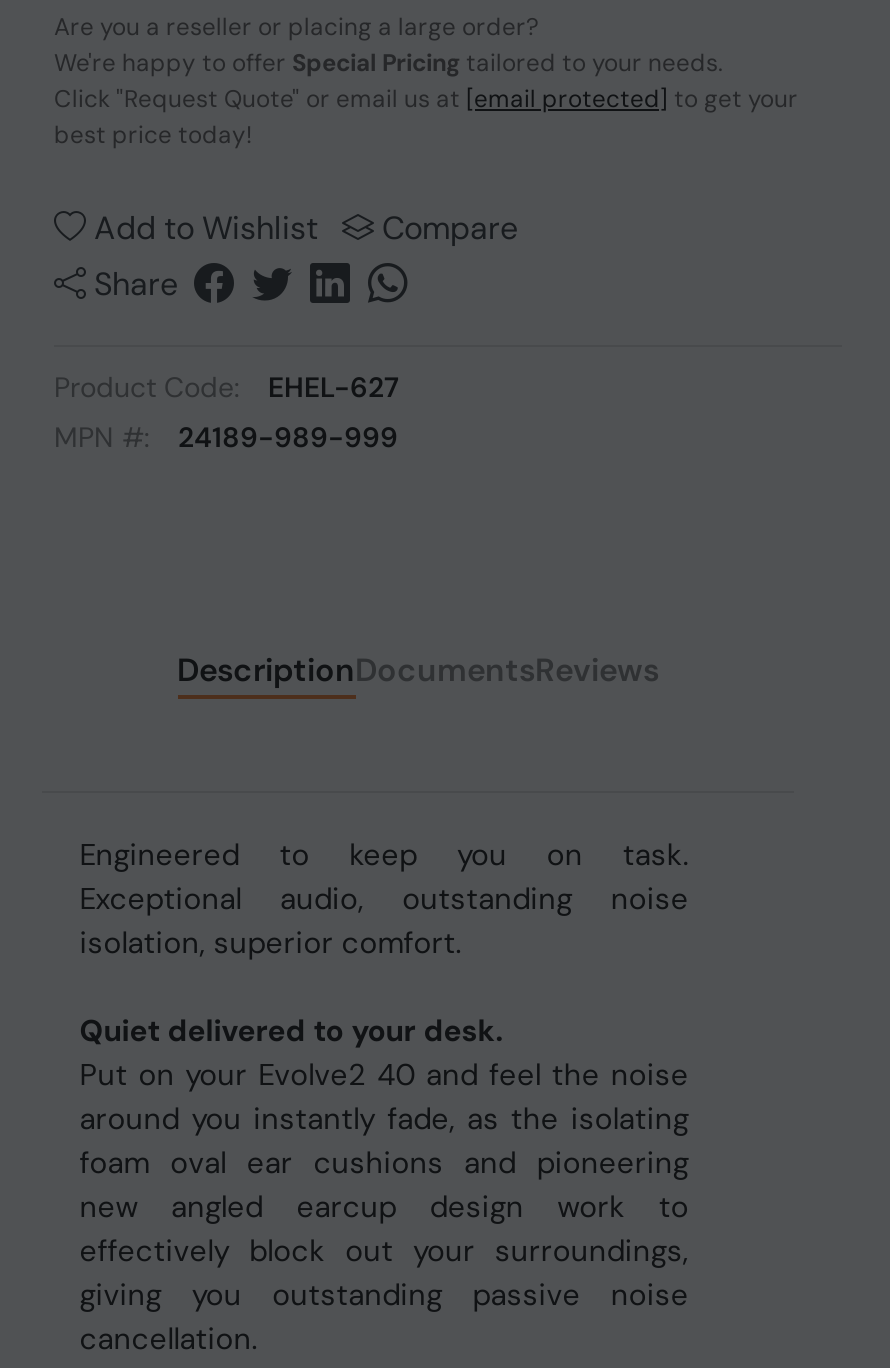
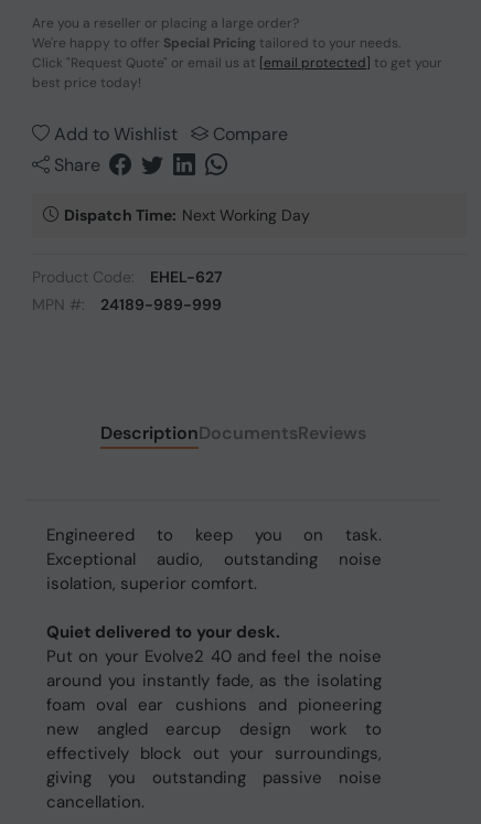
+ Dispatch Time: Next Working Day
